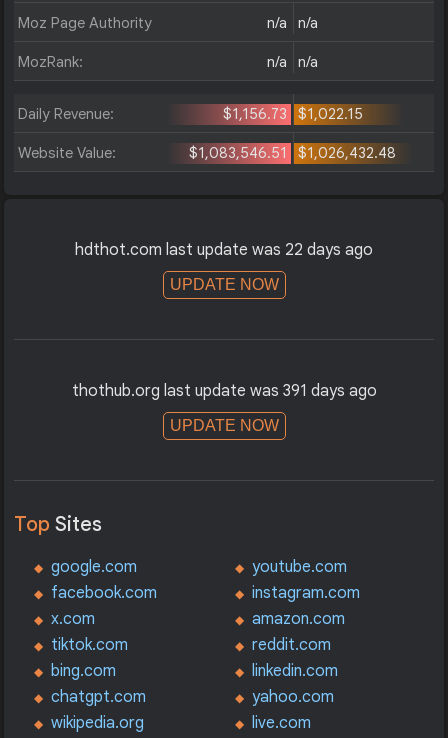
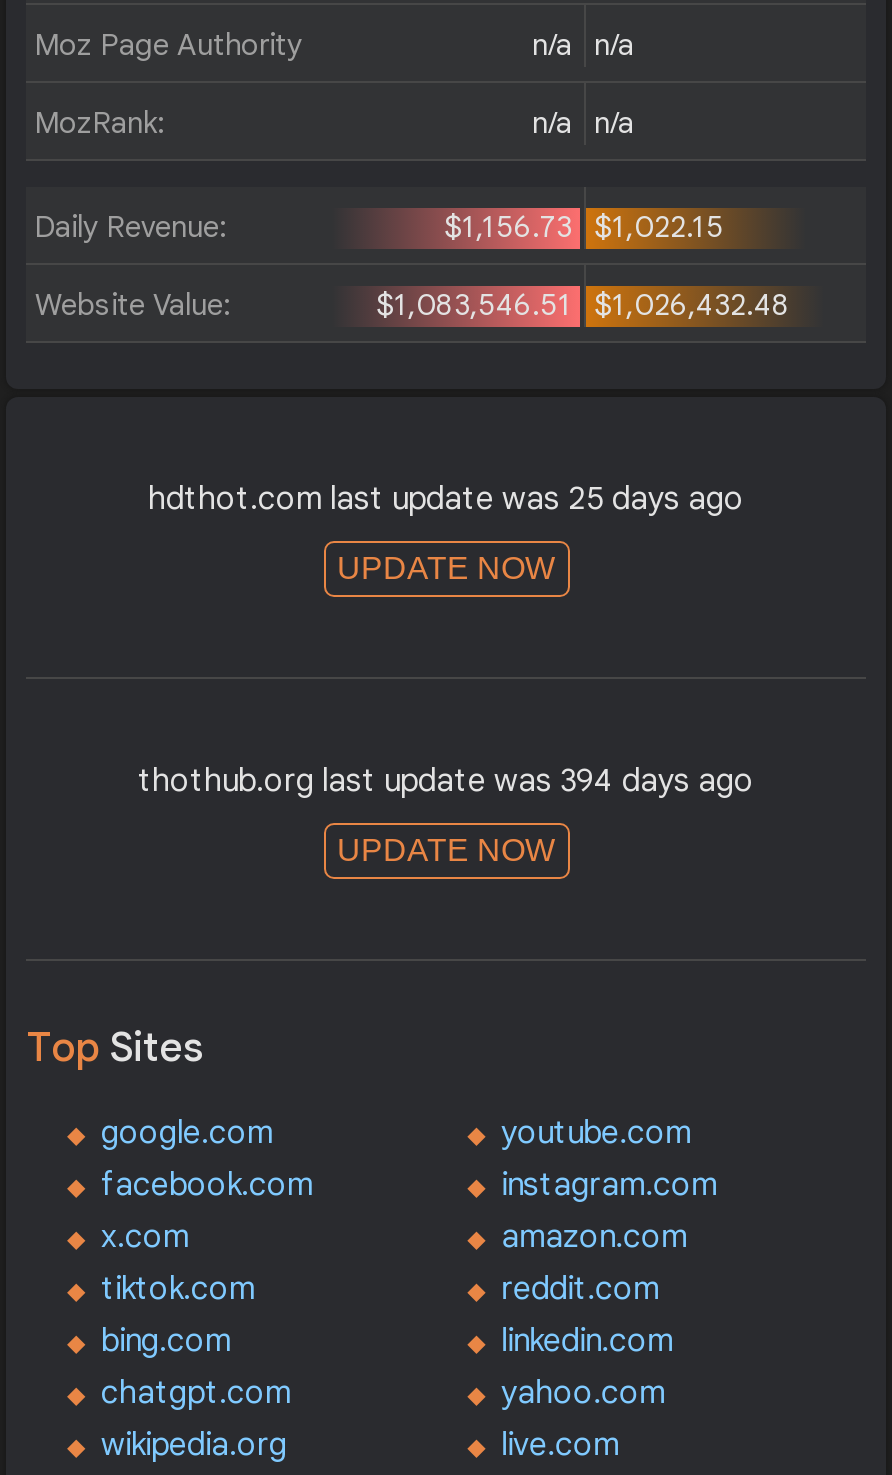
- hdthot.com last update was 22 days ago
+ hdthot.com last update was 25 days ago

- thothub.org last update was 391 days ago
+ thothub.org last update was 394 days ago
